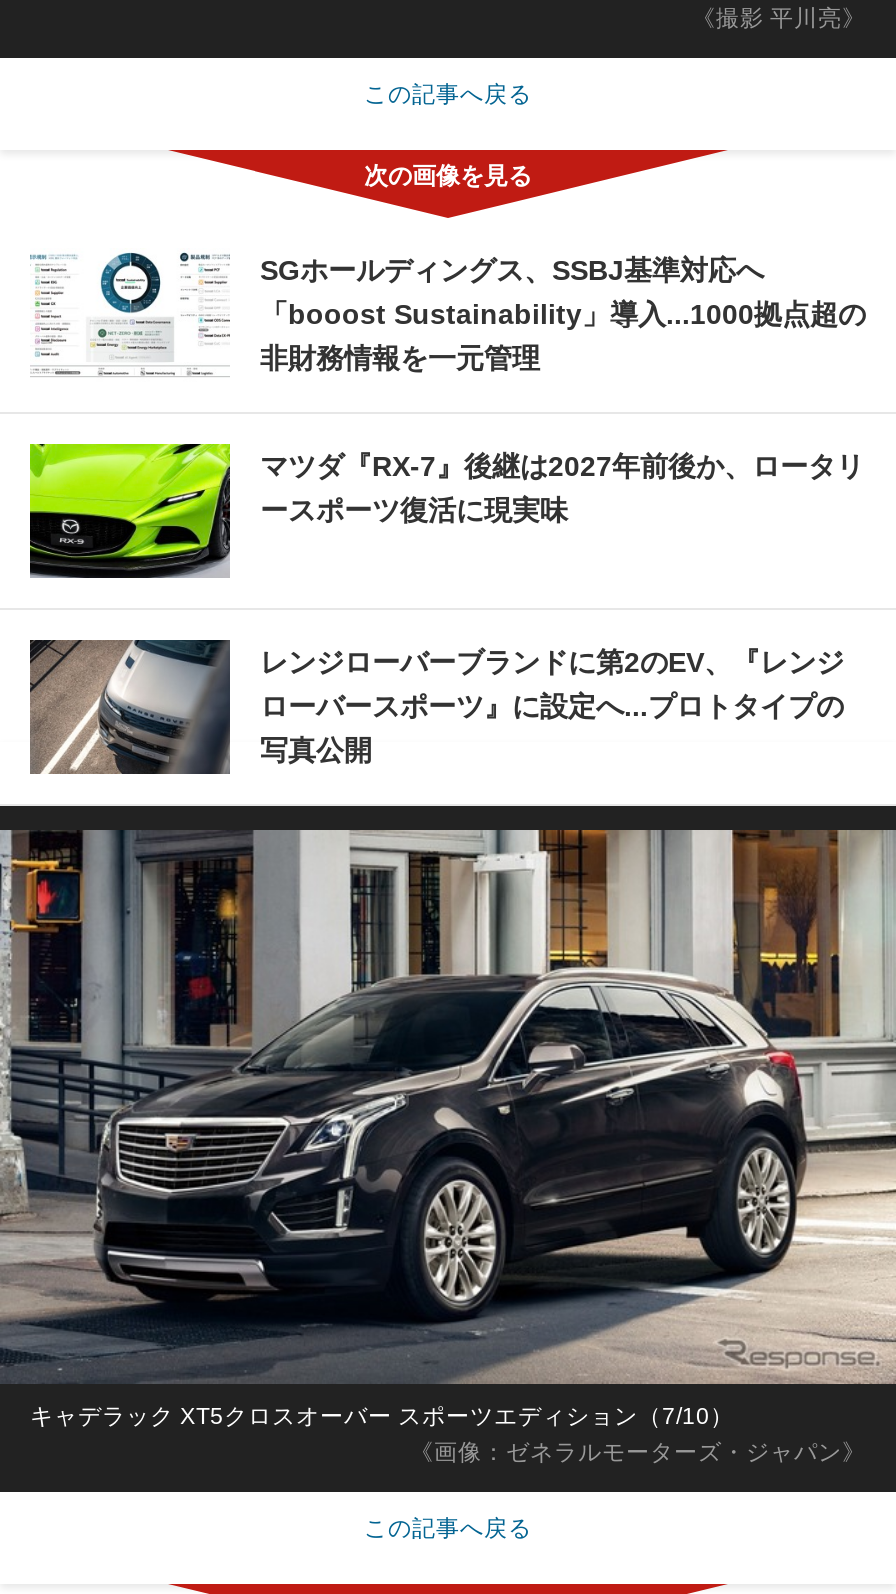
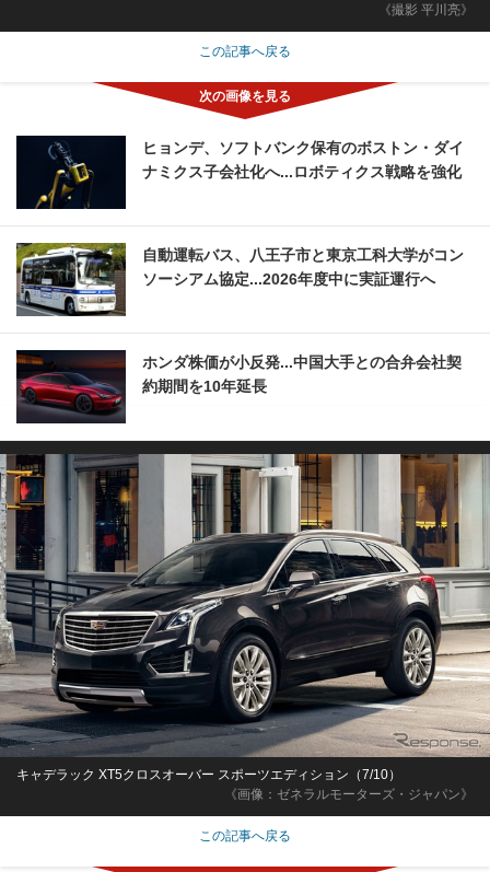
- [image]
- SGホールディングス、SSBJ基準対応へ
- 「booost Sustainability」導入...1000拠点超の
- 非財務情報を一元管理
+ [image]
+ ヒョンデ、ソフトバンク保有のボストン・ダイ
+ ナミクス子会社化へ...ロボティクス戦略を強化

- [image]
- マツダ『RX-7』後継は2027年前後か、ロータリ
- ースポーツ復活に現実味
+ [image]
+ 自動運転バス、八王子市と東京工科大学がコン
+ ソーシアム協定...2026年度中に実証運行へ

- [image]
- レンジローバーブランドに第2のEV、『レンジ
- ローバースポーツ』に設定へ...プロトタイプの
- 写真公開
+ [image]
+ ホンダ株価が小反発...中国大手との合弁会社契
+ 約期間を10年延長
